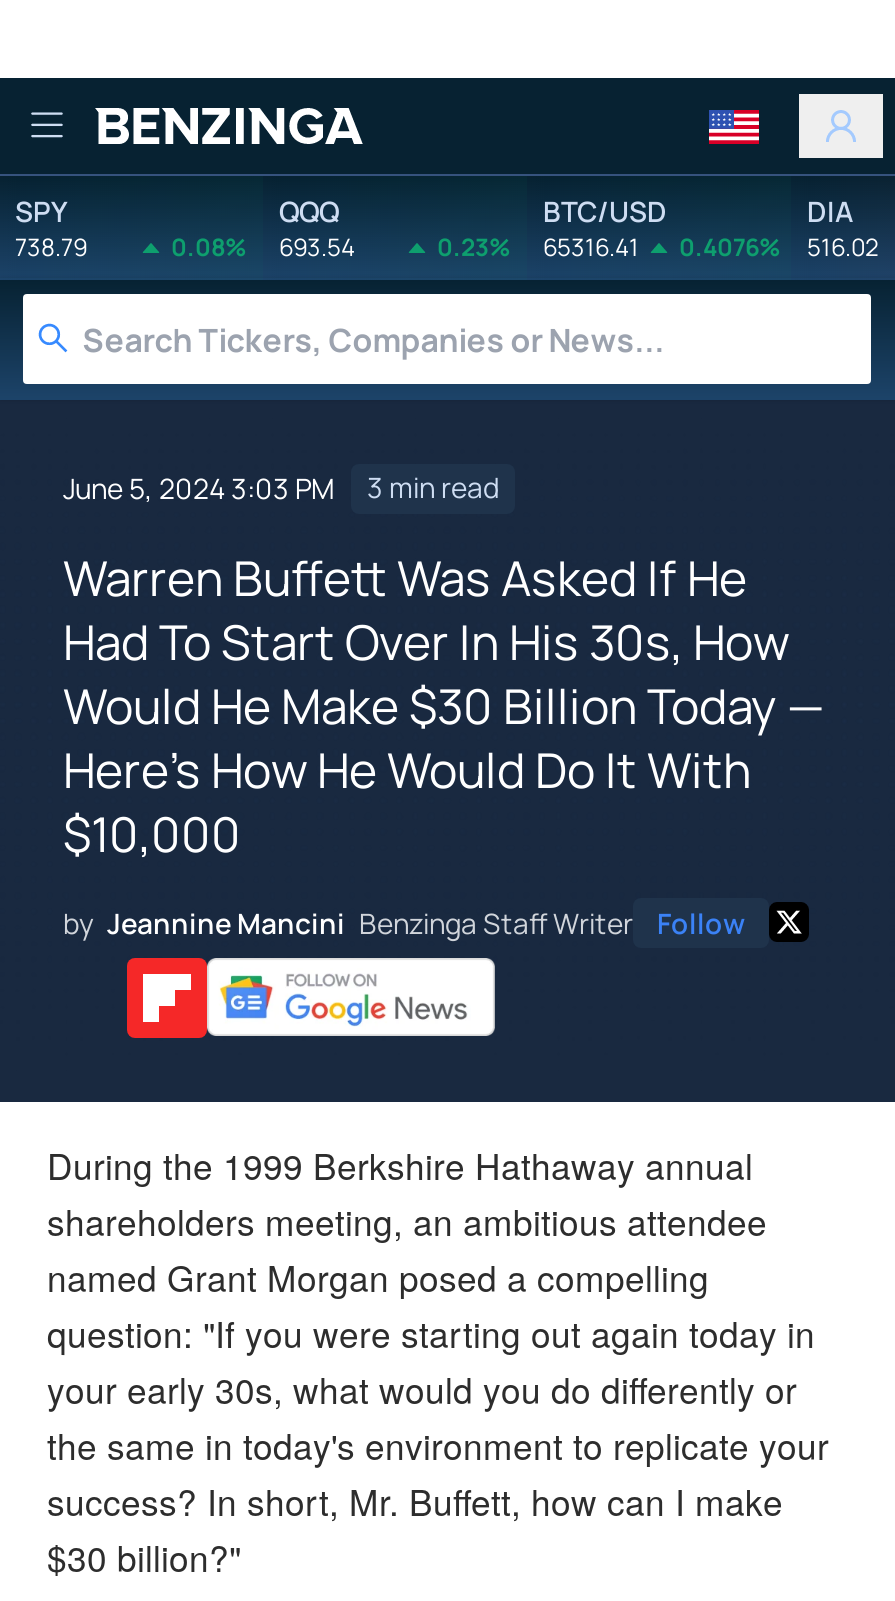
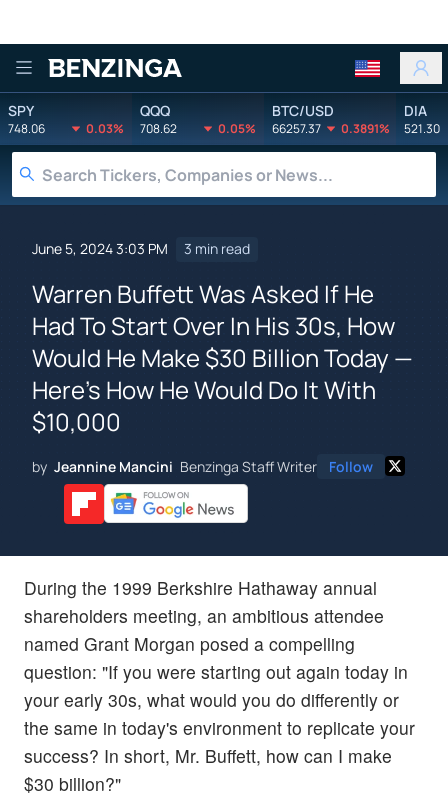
- 738.79
+ 748.06

- 0.08%
+ 0.03%

- 693.54
+ 708.62

- 0.23%
+ 0.05%

- 65316.41
+ 66257.37

- 0.4076%
+ 0.3891%

- 516.02
+ 521.30
